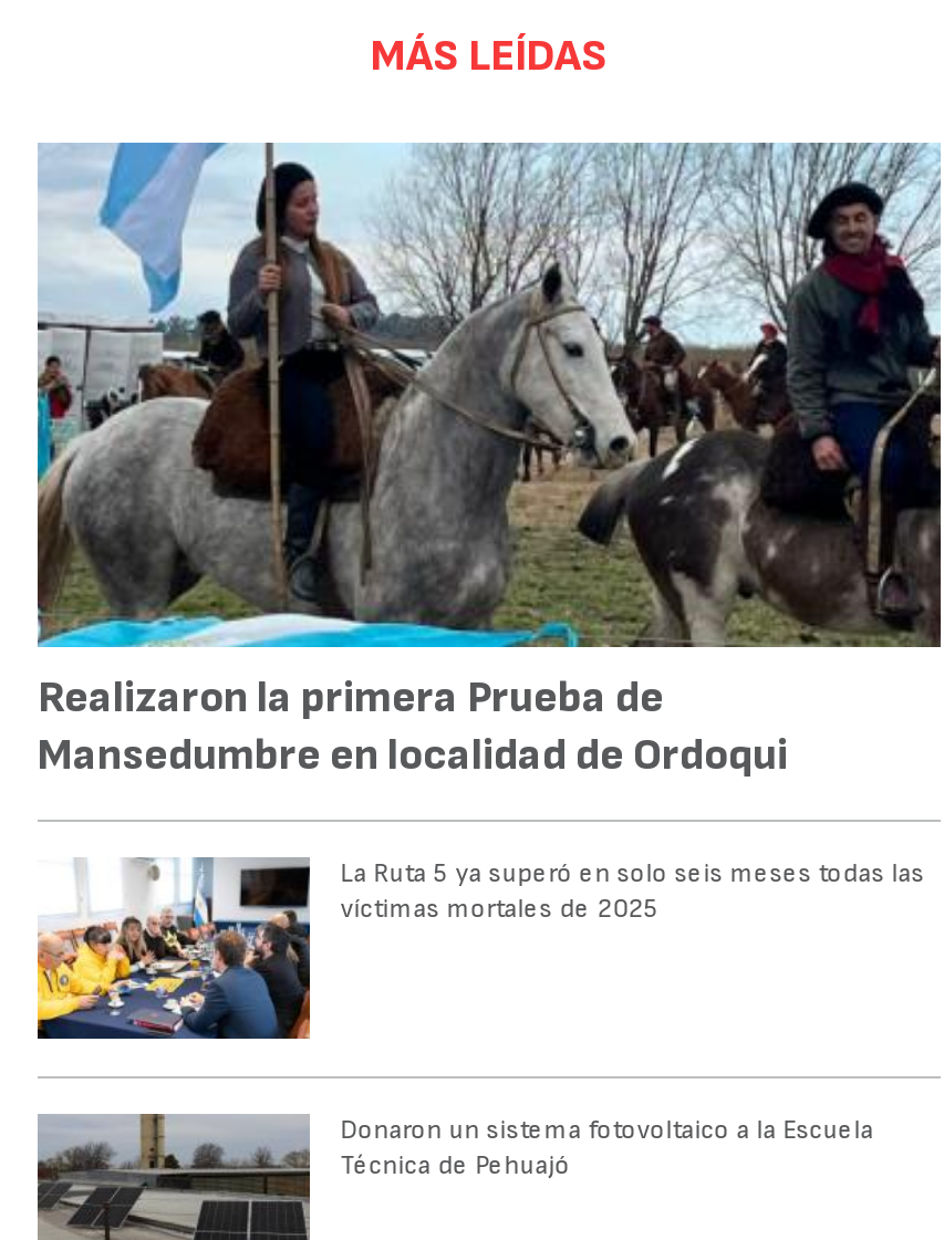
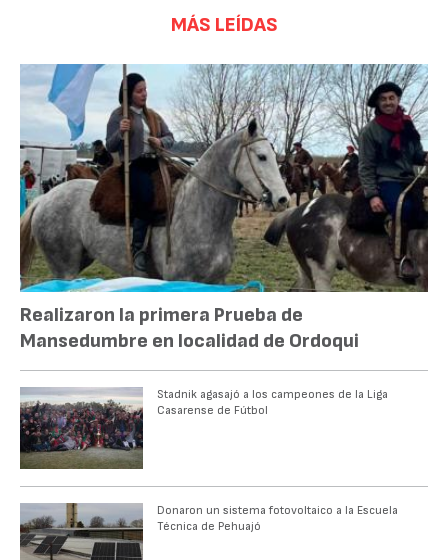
- [image]
- La Ruta 5 ya superó en solo seis meses todas las
- víctimas mortales de 2025
+ [image]
+ Stadnik agasajó a los campeones de la Liga
+ Casarense de Fútbol
